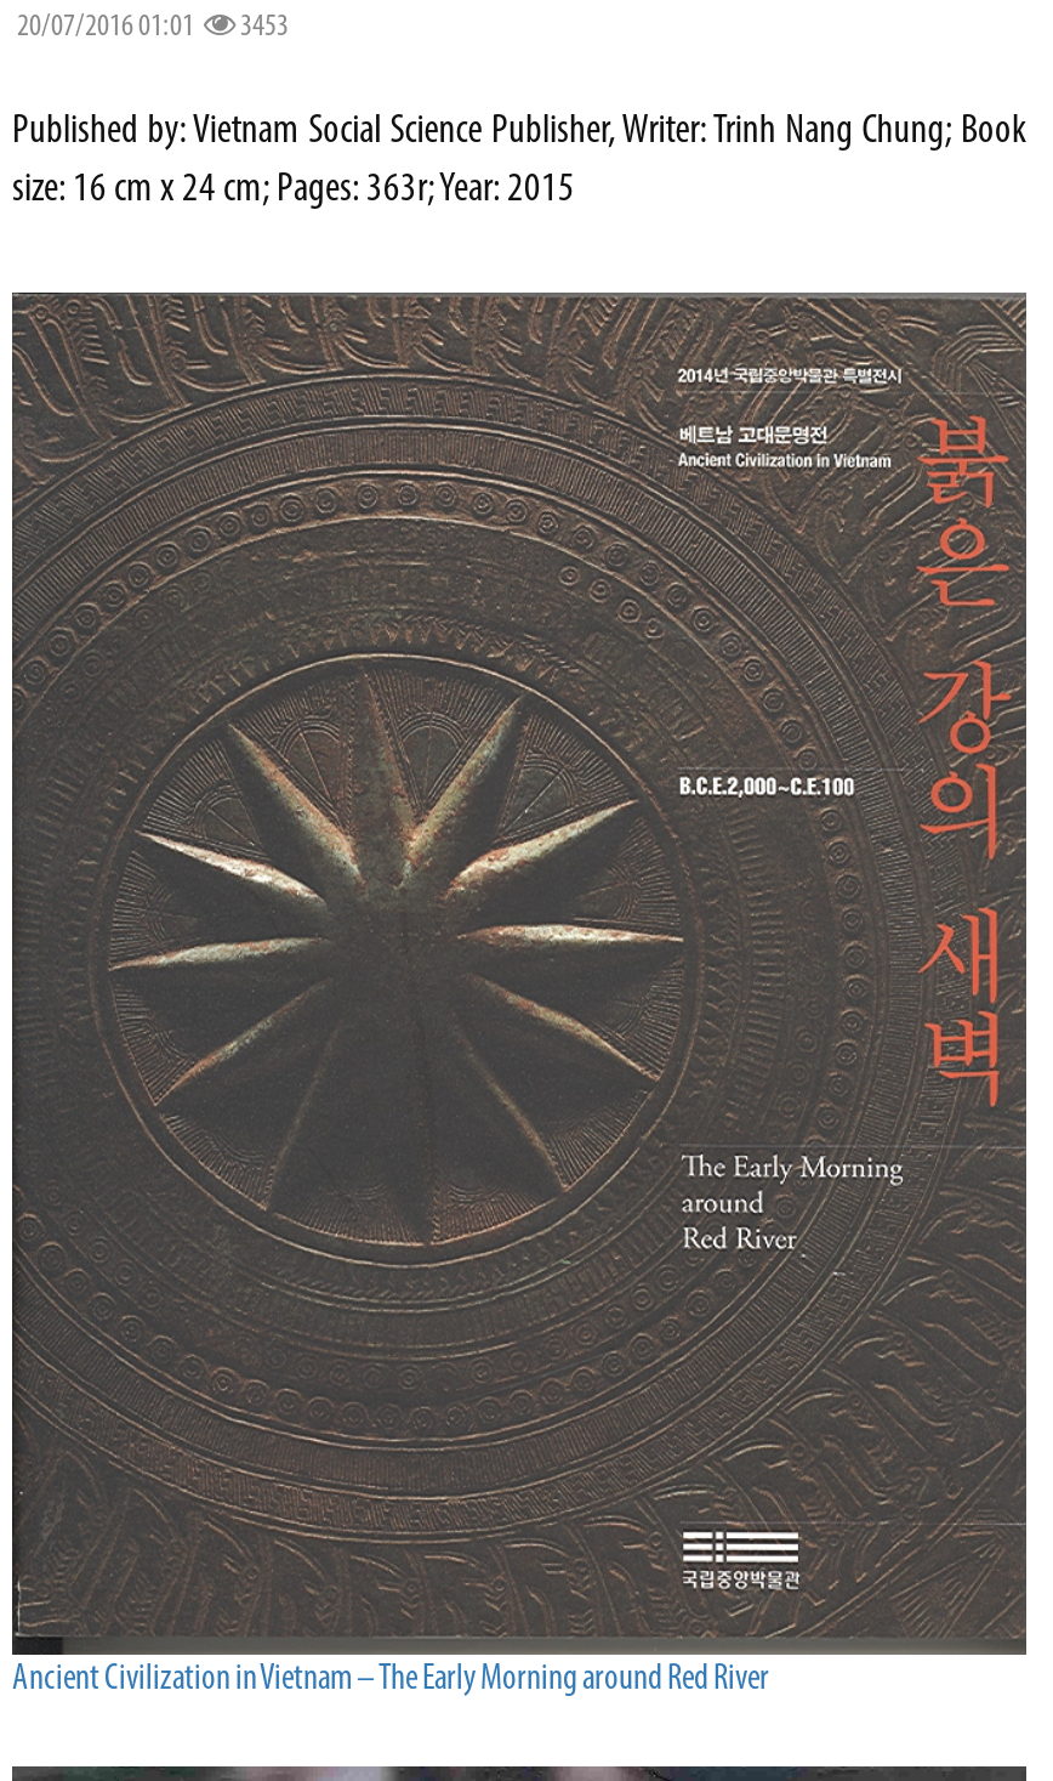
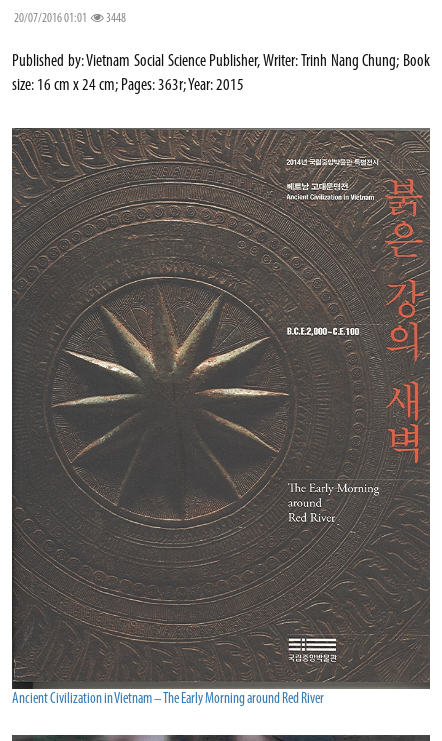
- 20/07/2016 01:01 3453
+ 20/07/2016 01:01 3448
